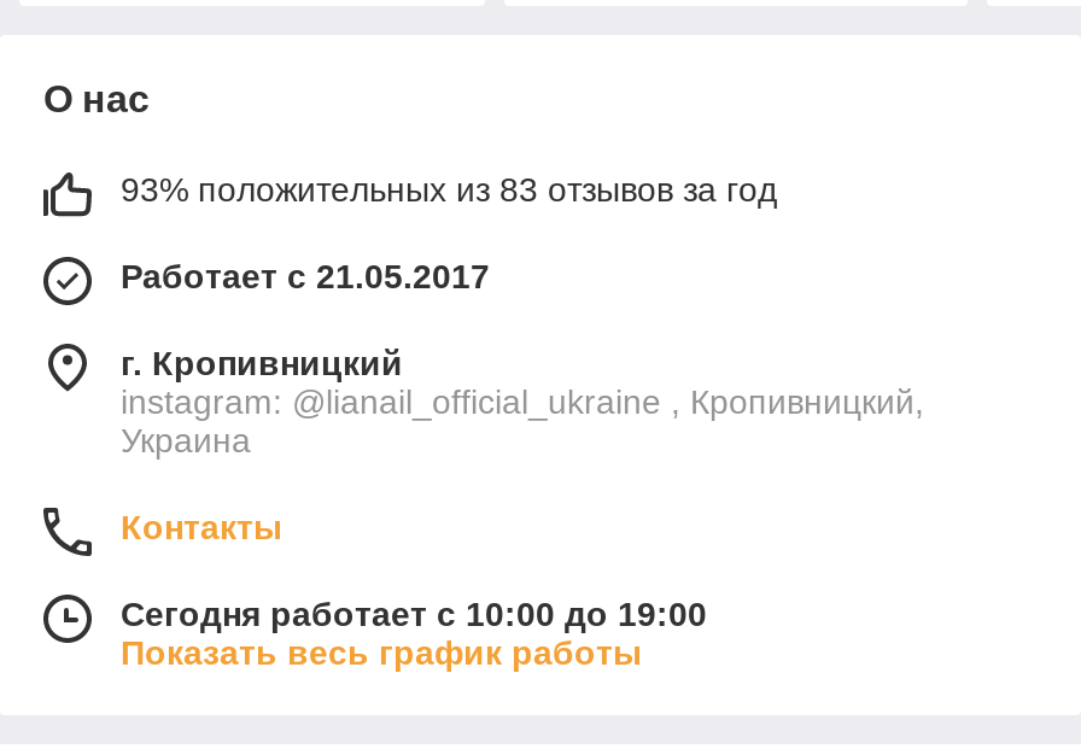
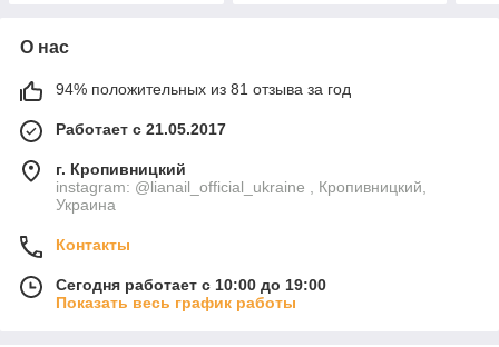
- 93% положительных из 83 отзывов за год
+ 94% положительных из 81 отзыва за год
